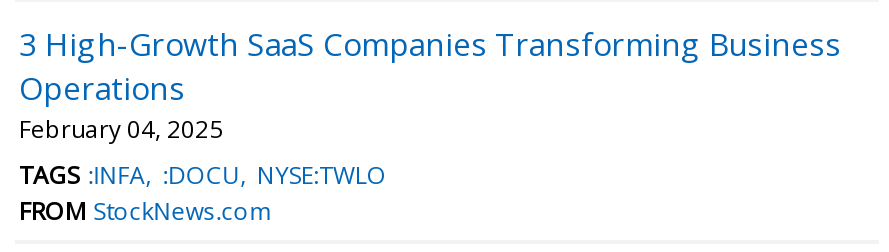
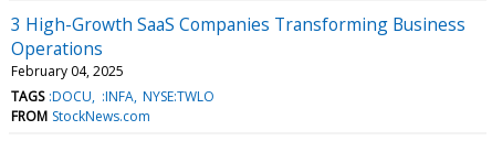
- TAGS :INFA :DOCU NYSE:TWLO
+ TAGS :DOCU :INFA NYSE:TWLO
